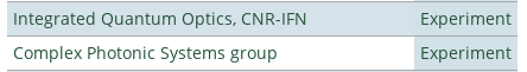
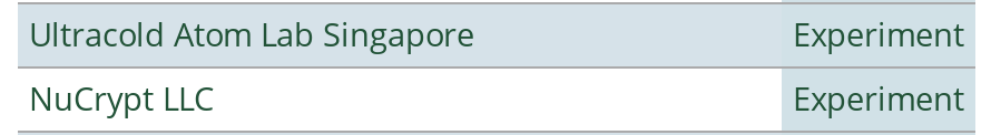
- Integrated Quantum Optics, CNR-IFN
+ Ultracold Atom Lab Singapore

- Complex Photonic Systems group
+ NuCrypt LLC
